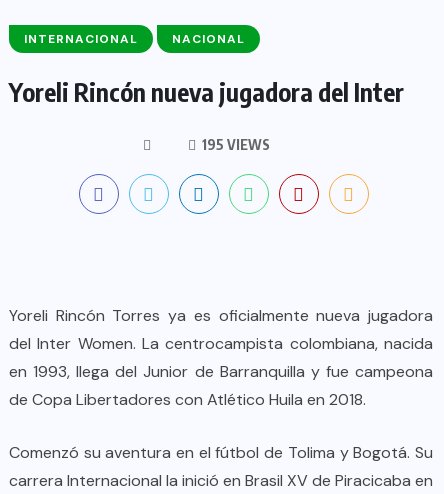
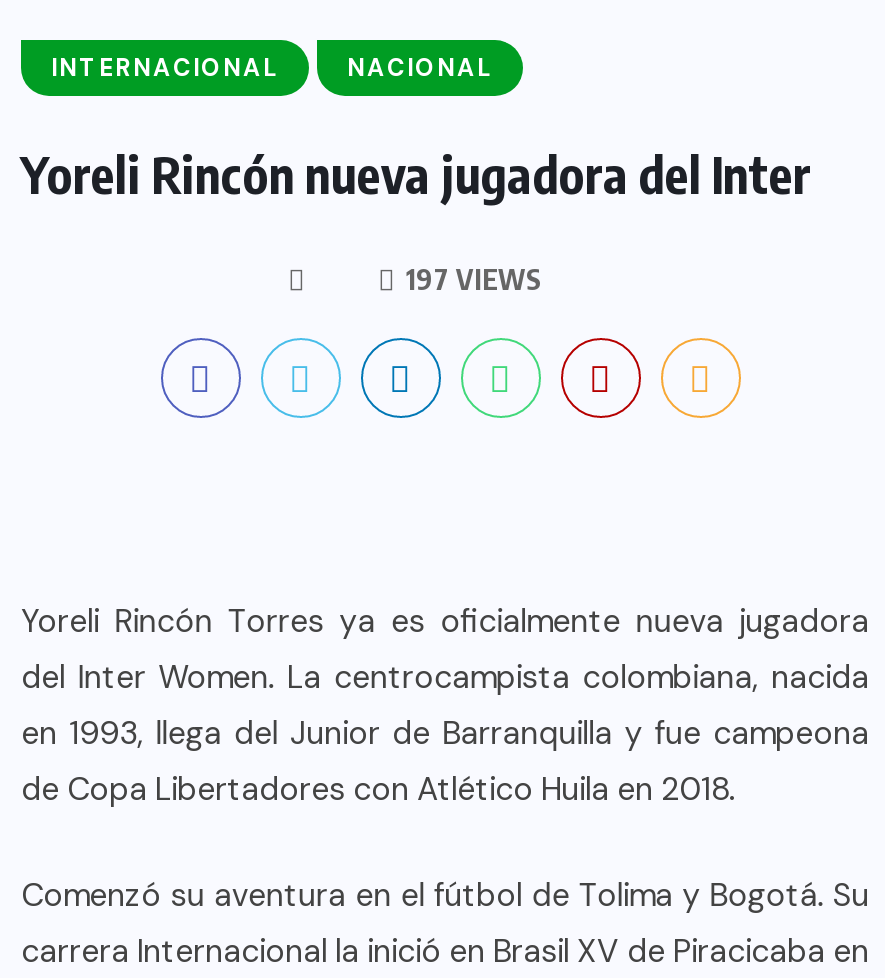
- 195 VIEWS
+ 197 VIEWS
